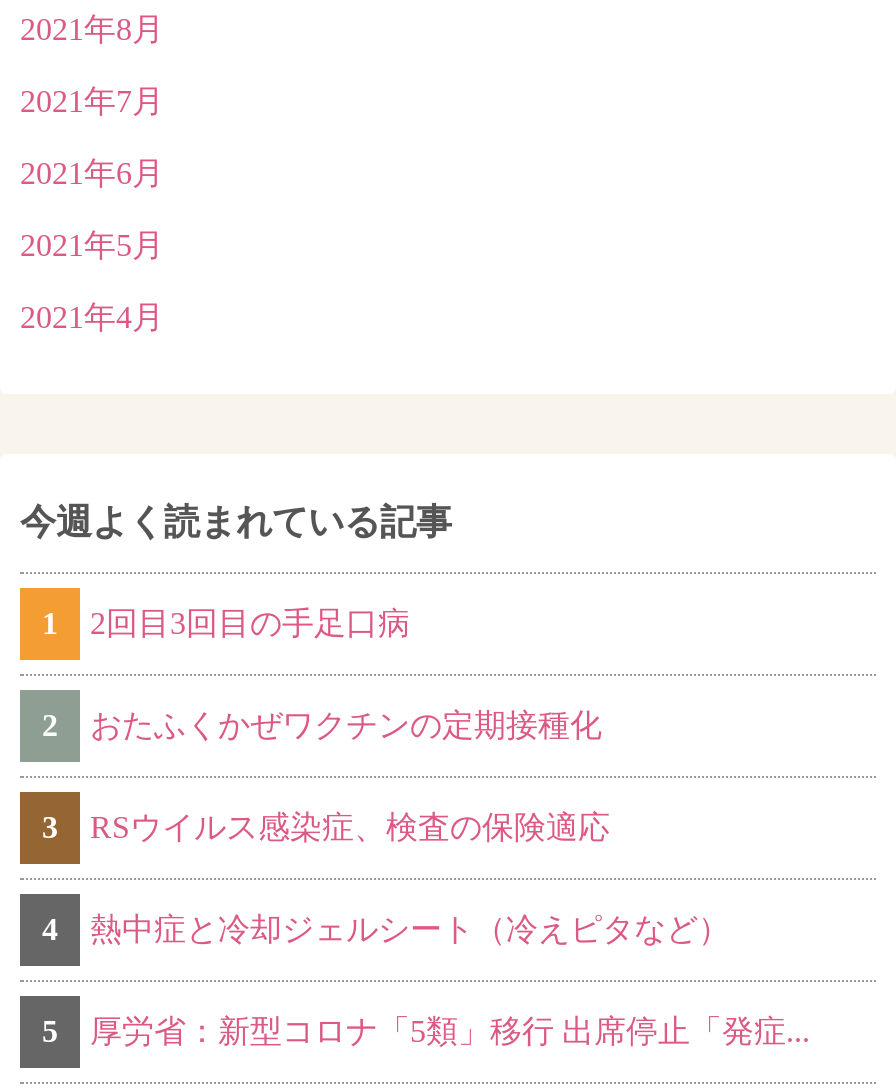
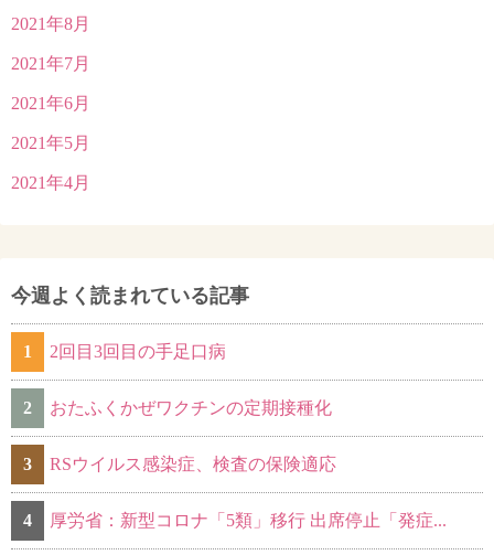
- 熱中症と冷却ジェルシート（冷えピタなど）
- 5
